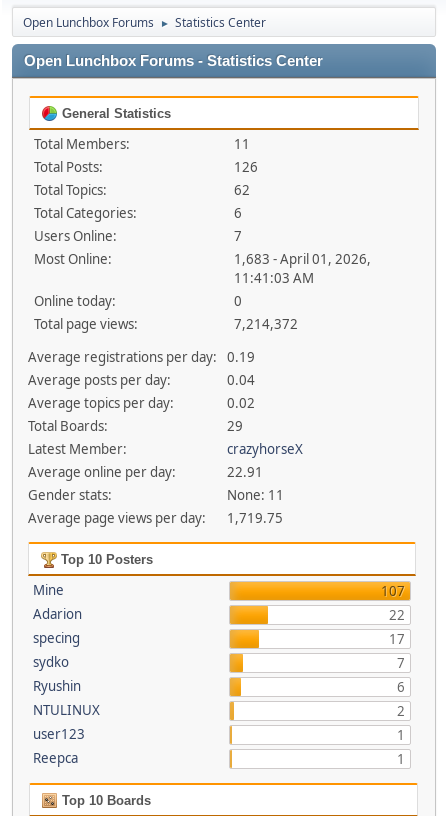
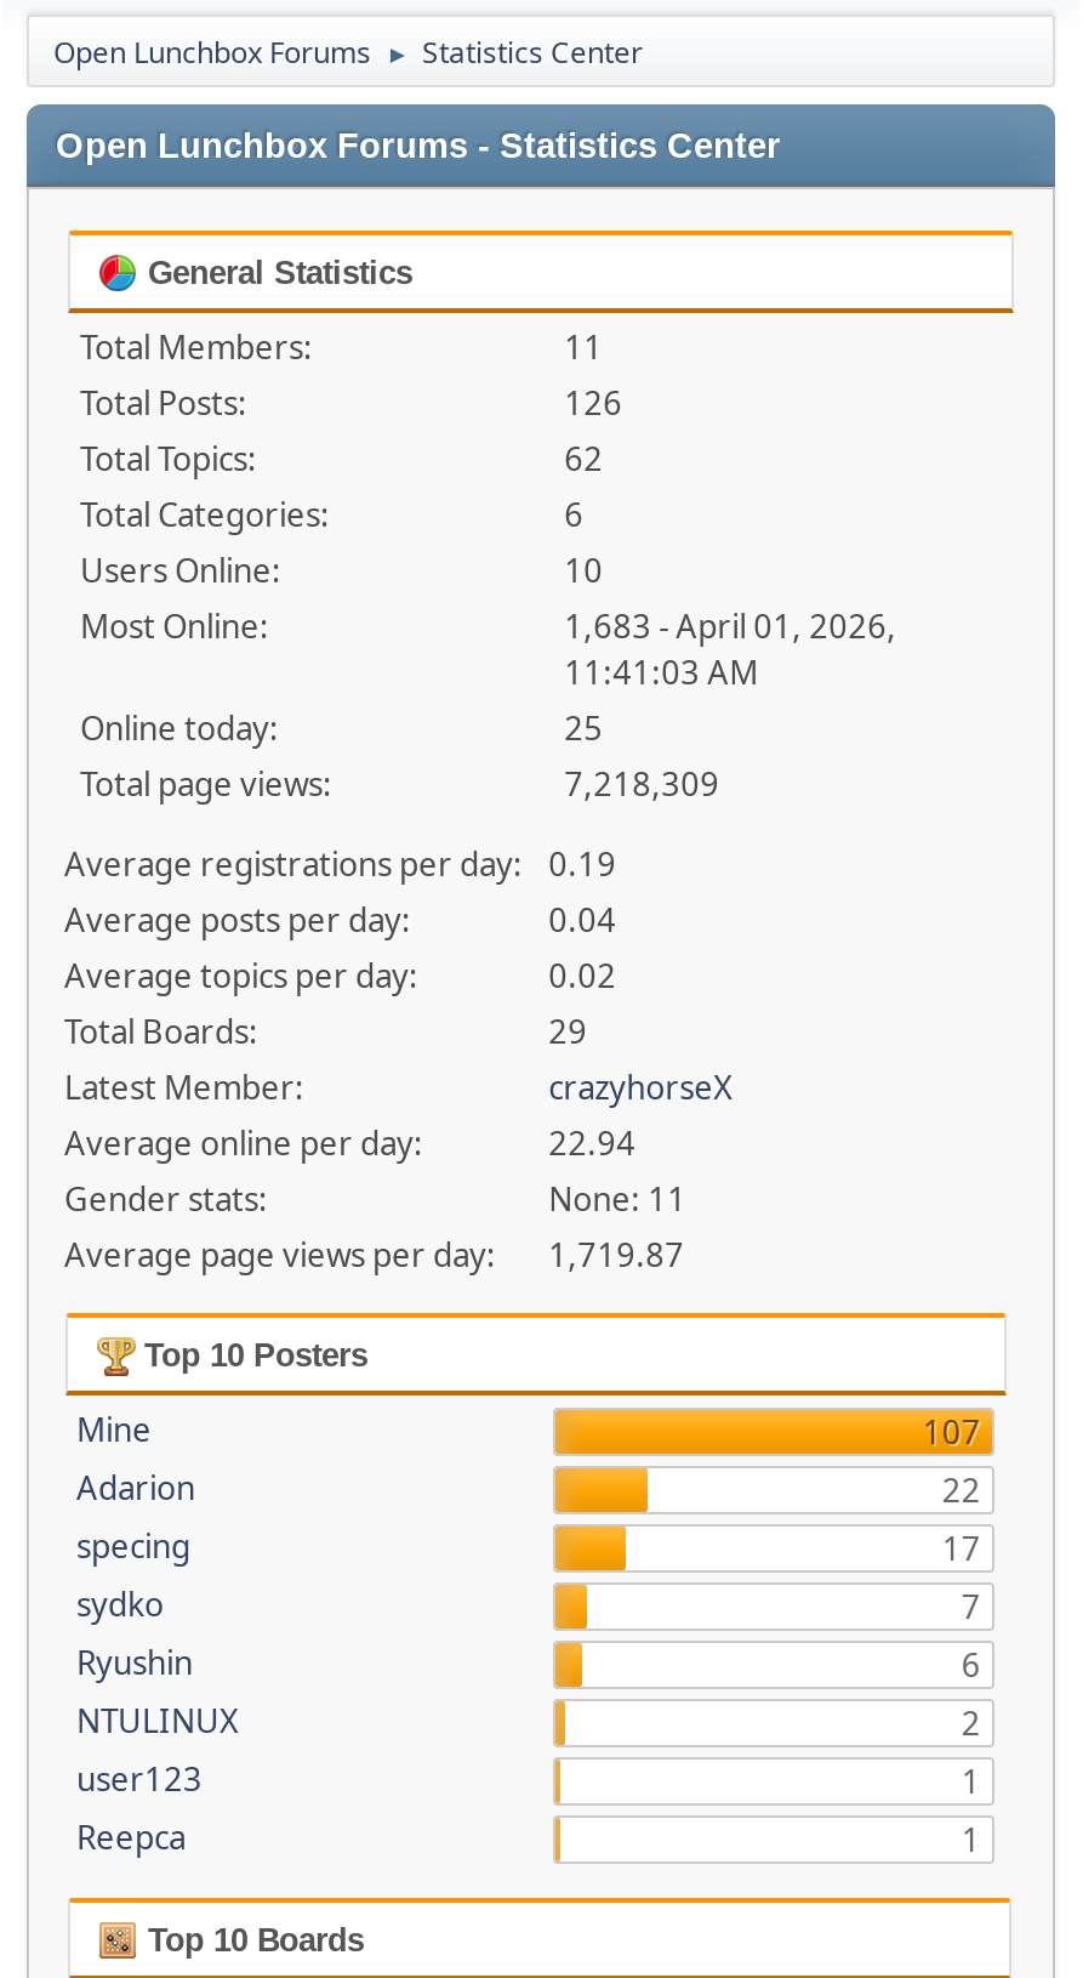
- 7
+ 10

- 0
+ 25

- 7,214,372
+ 7,218,309

- 22.91
+ 22.94

- Average page views per day: 1,719.75
+ Average page views per day: 1,719.87
